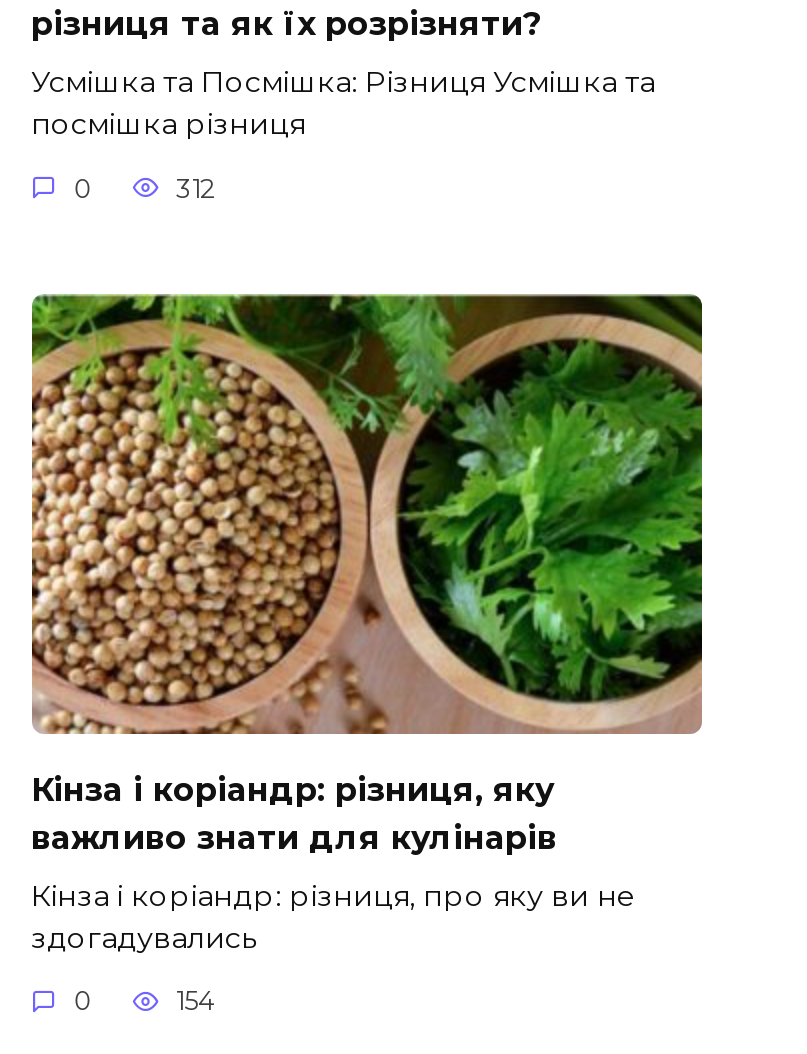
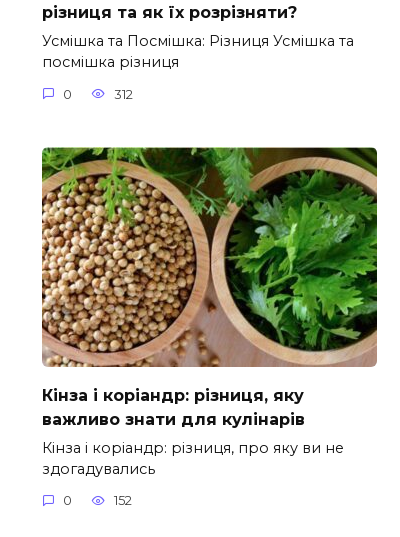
- 154
+ 152
